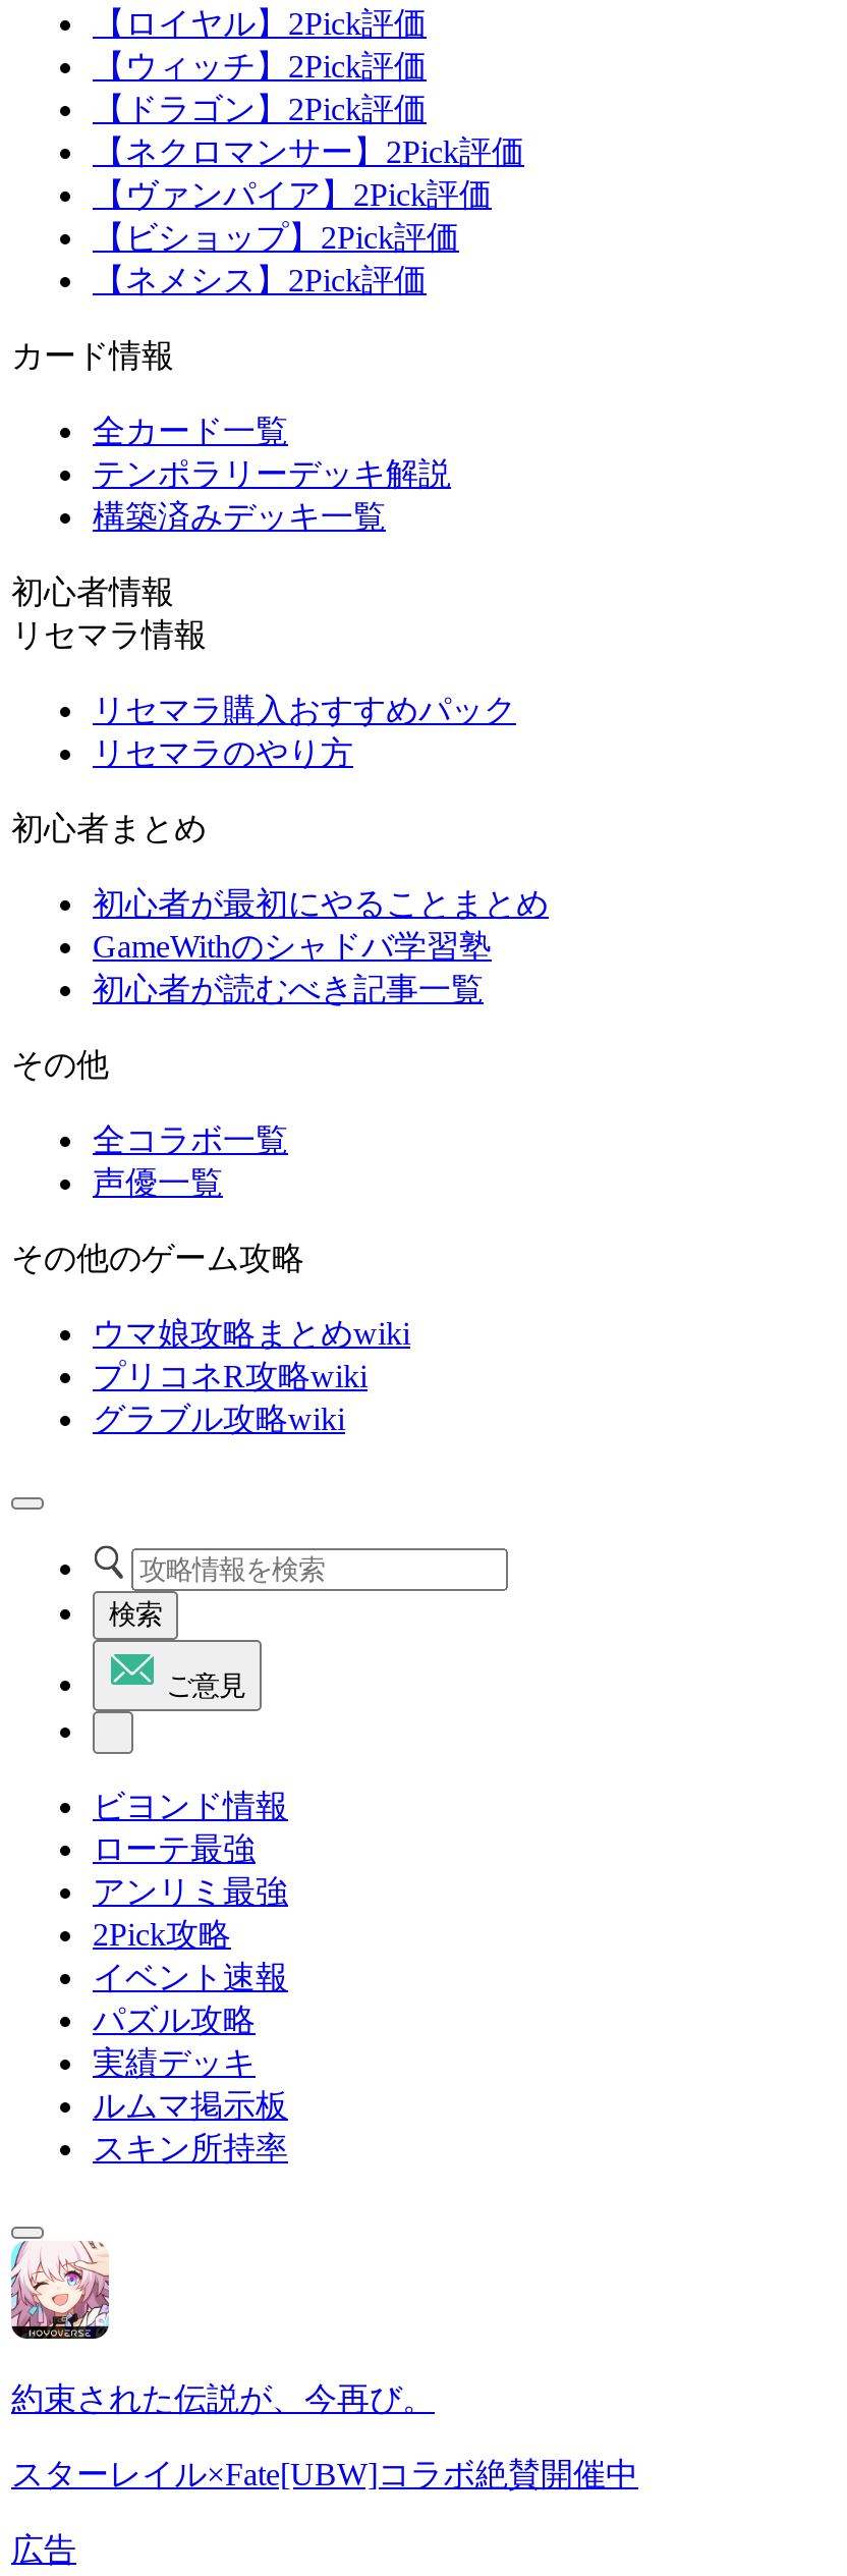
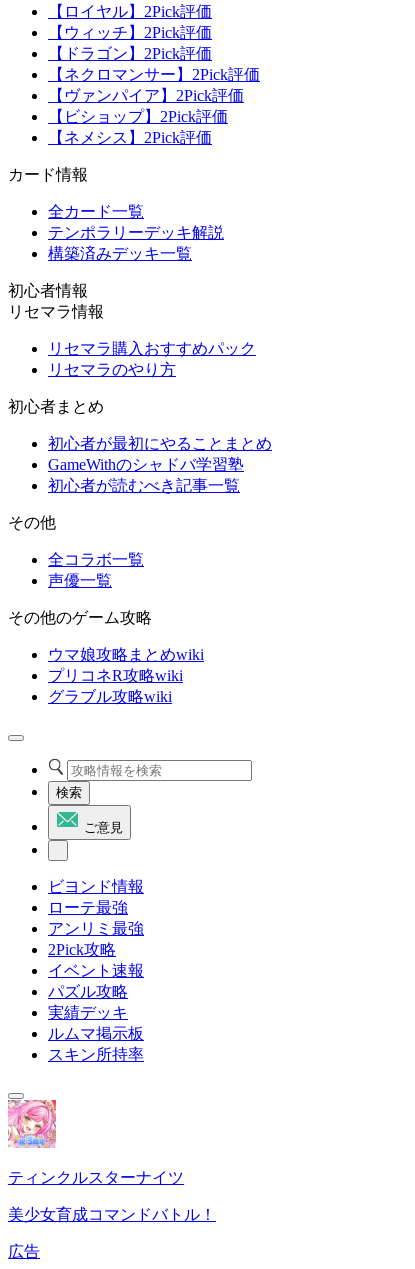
- [image]
- 約束された伝説が、今再び。
+ [image]
+ ティンクルスターナイツ

- スターレイル×Fate[UBW]コラボ絶賛開催中
+ 美少女育成コマンドバトル！
